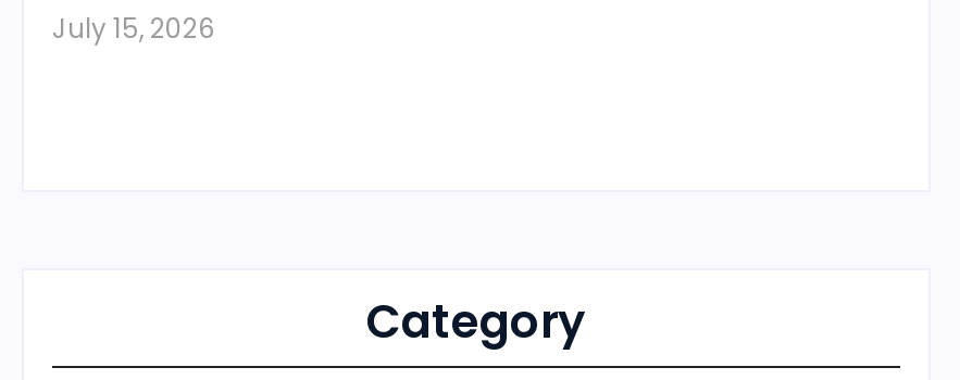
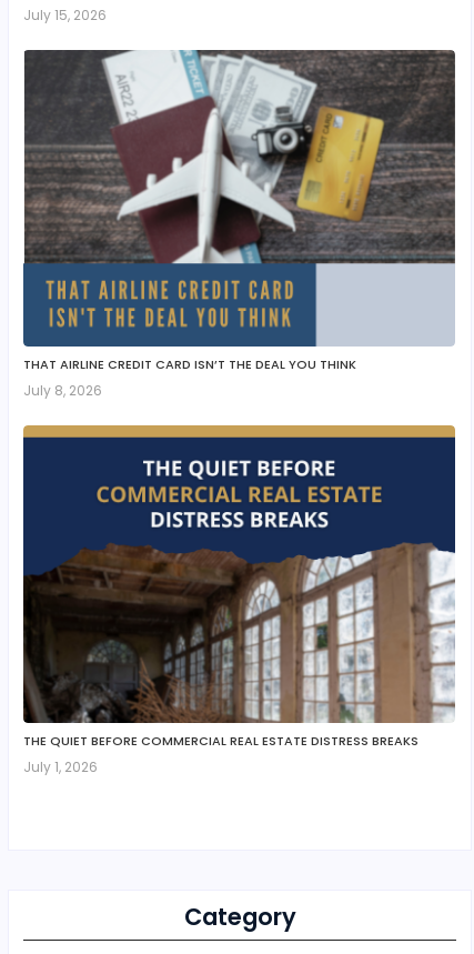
+ [image]
+ THAT AIRLINE CREDIT CARD ISN’T THE DEAL YOU THINK
+ July 8, 2026

+ [image]
+ THE QUIET BEFORE COMMERCIAL REAL ESTATE DISTRESS BREAKS
+ July 1, 2026
